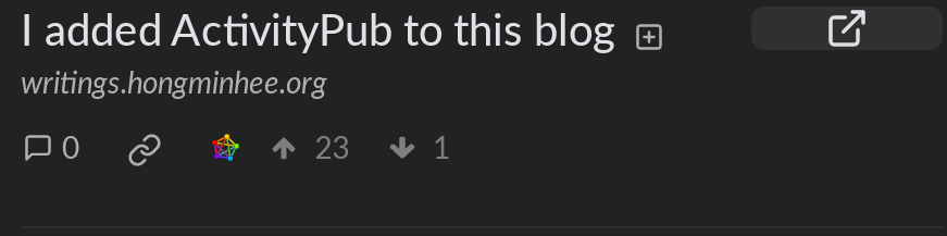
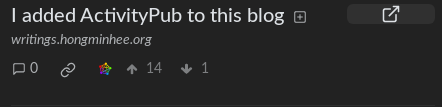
- 23
+ 14
